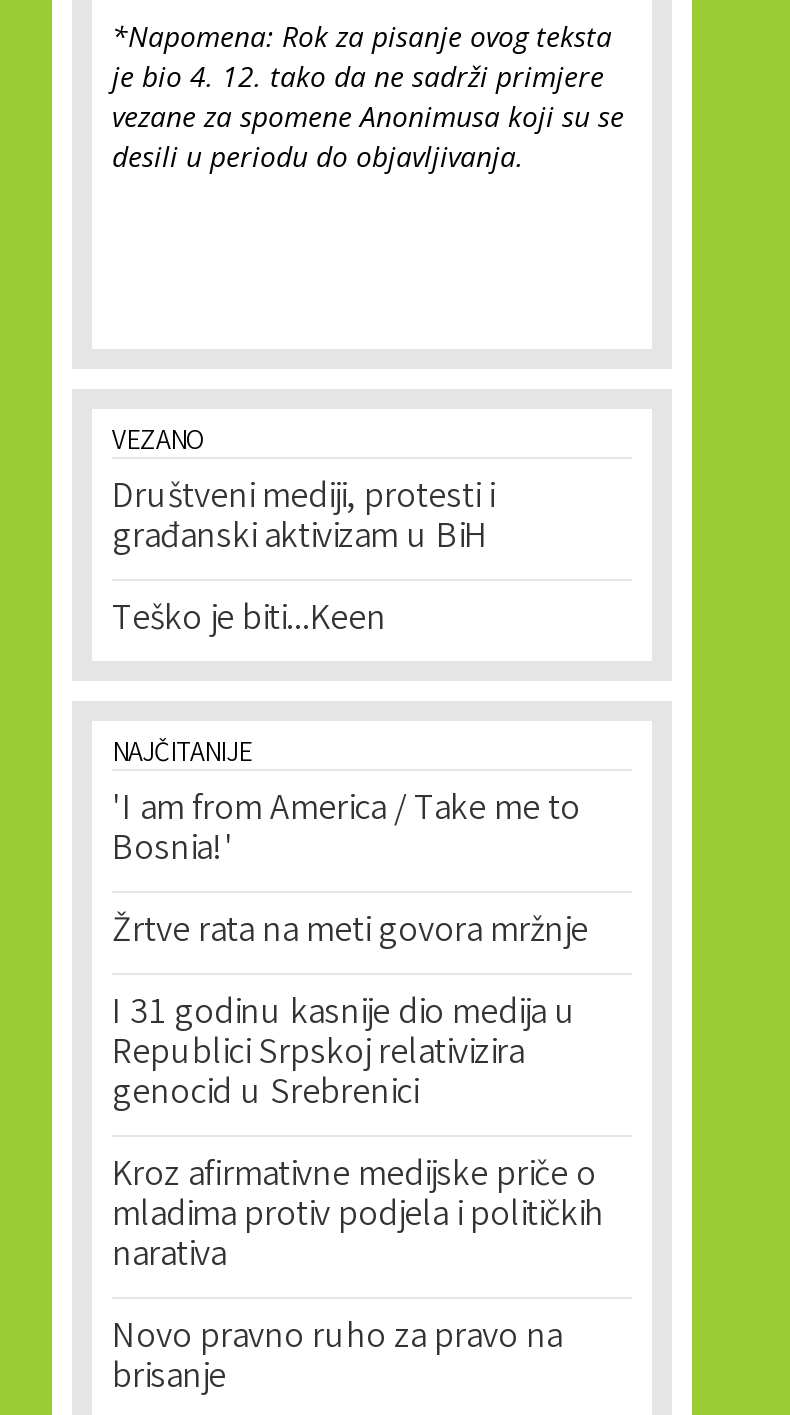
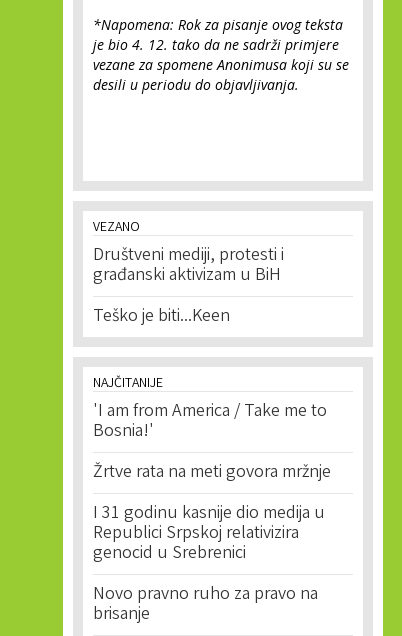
- Kroz afirmativne medijske priče o
- mladima protiv podjela i političkih
- narativa
